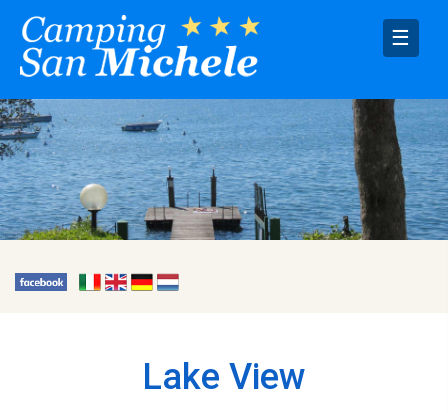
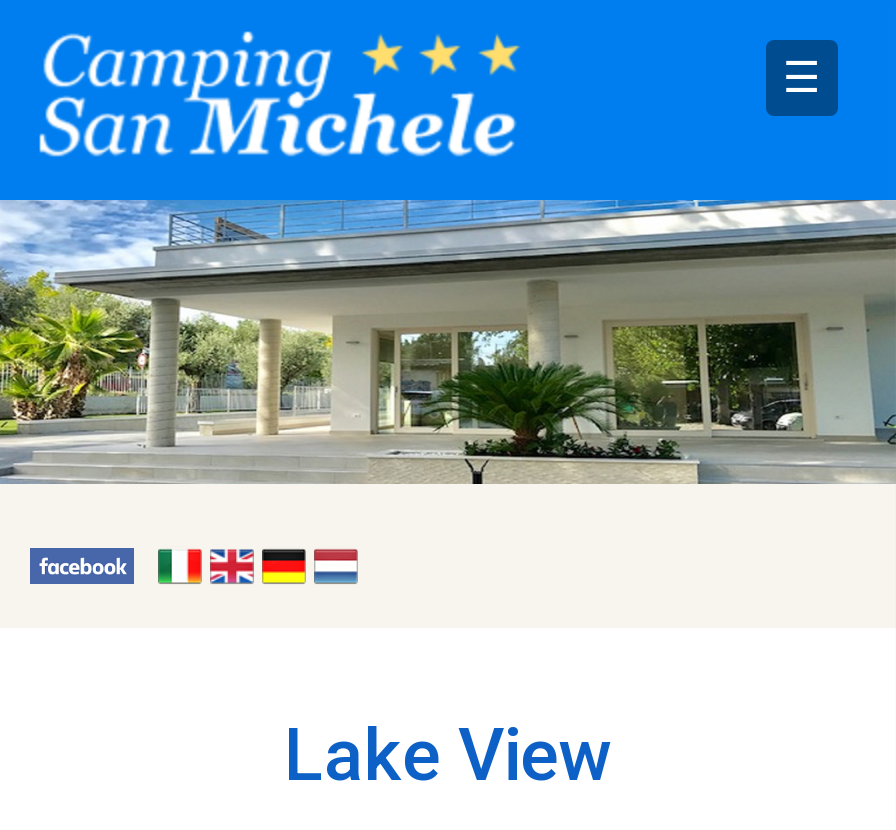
- [image]
+ [image]
